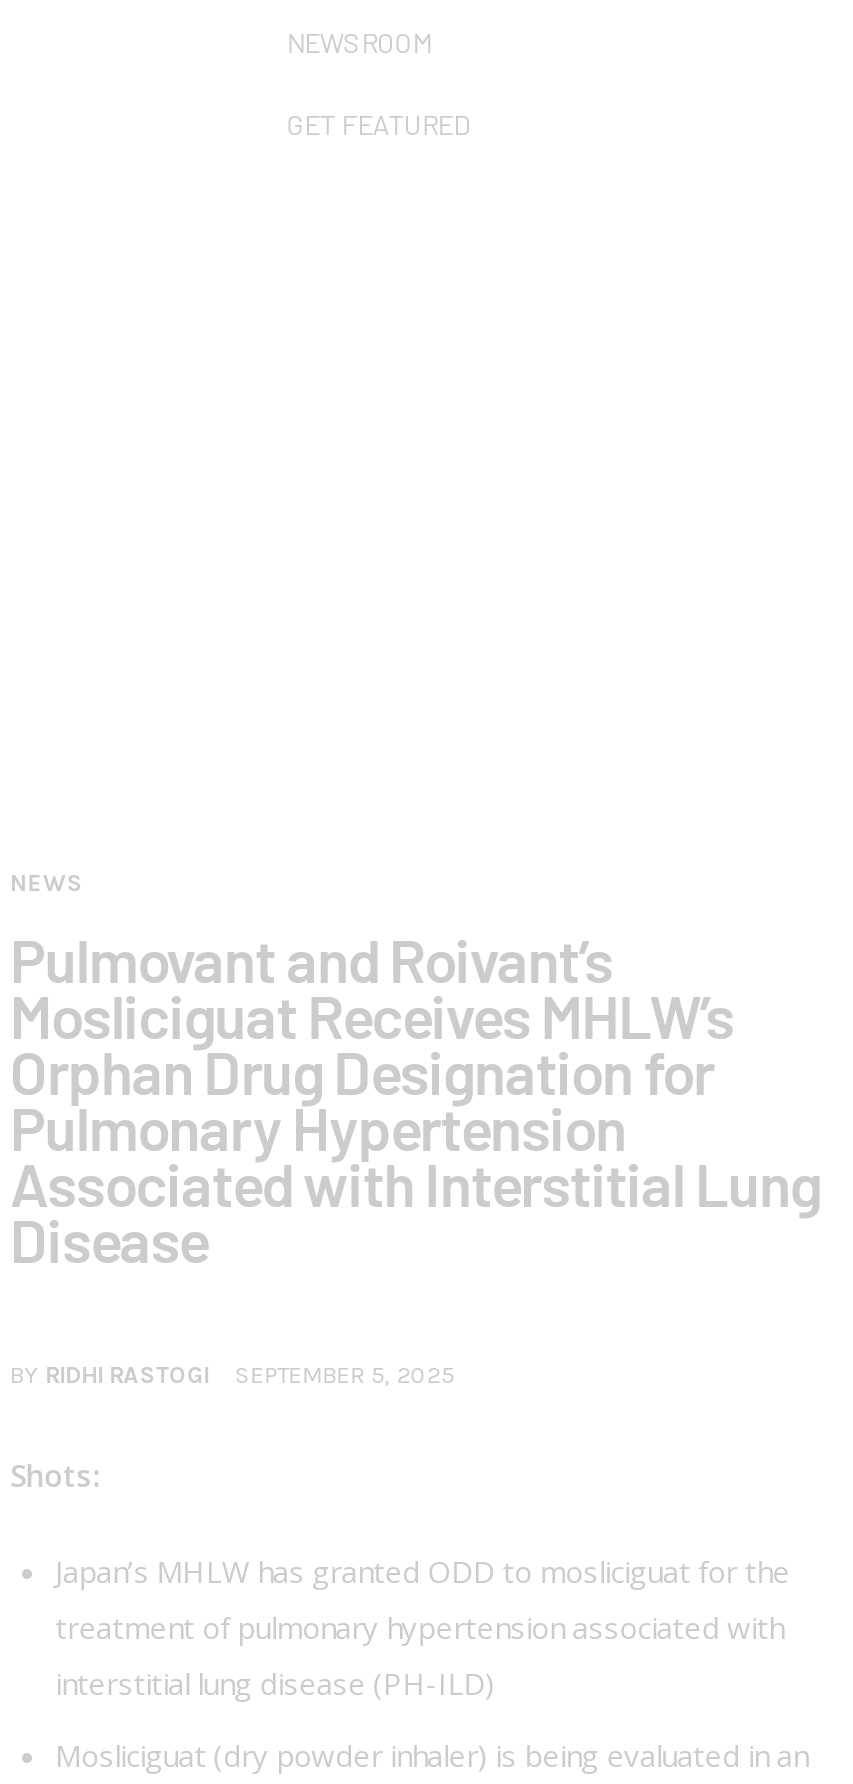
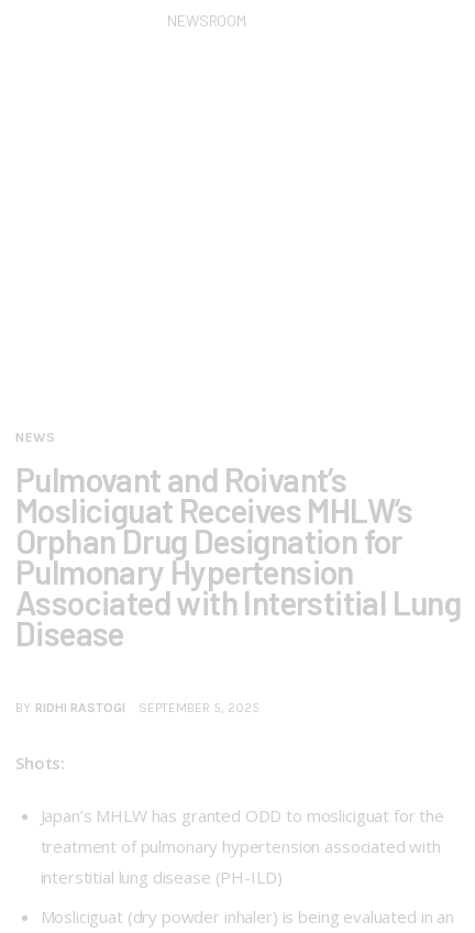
- GET FEATURED
